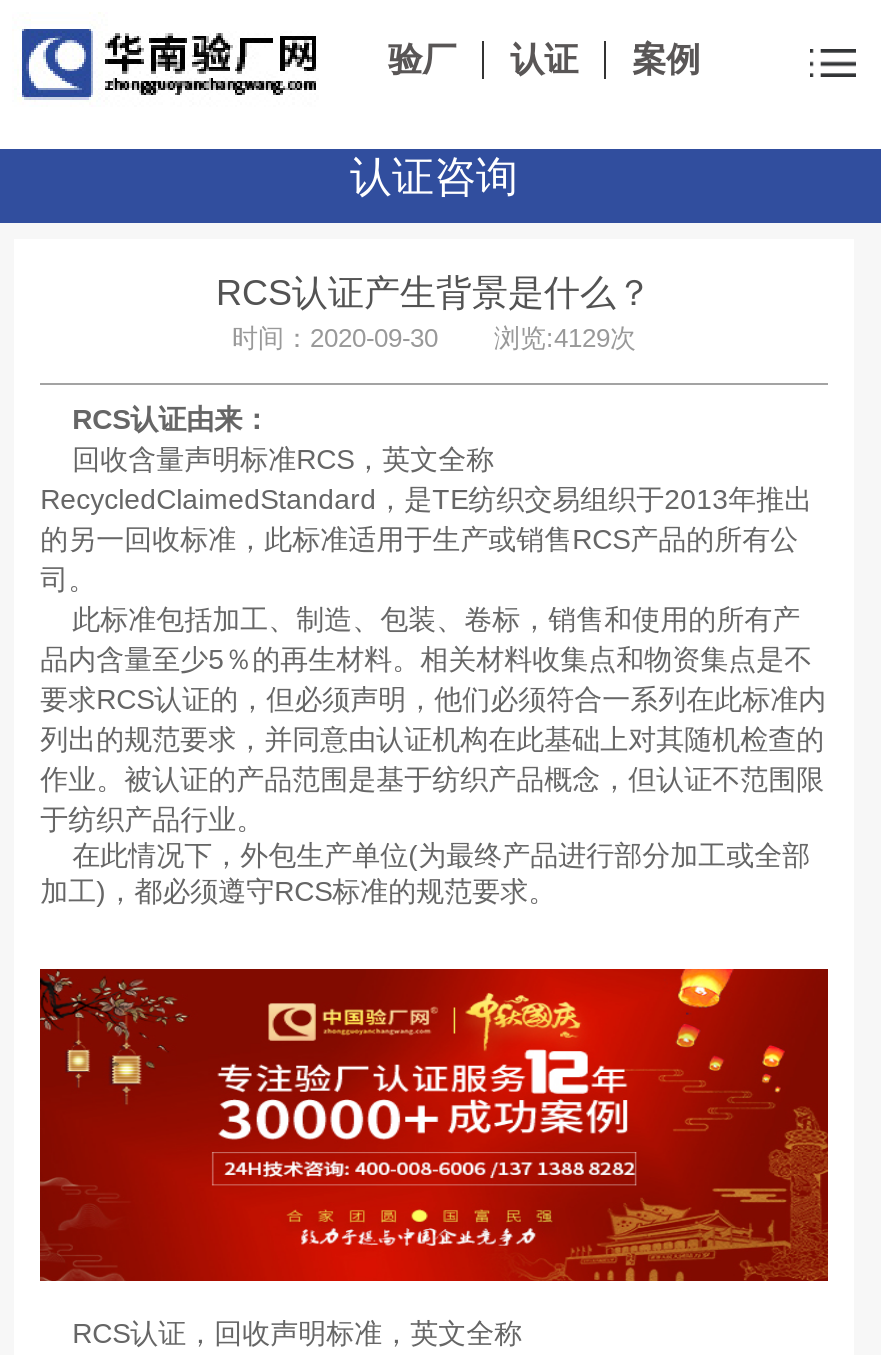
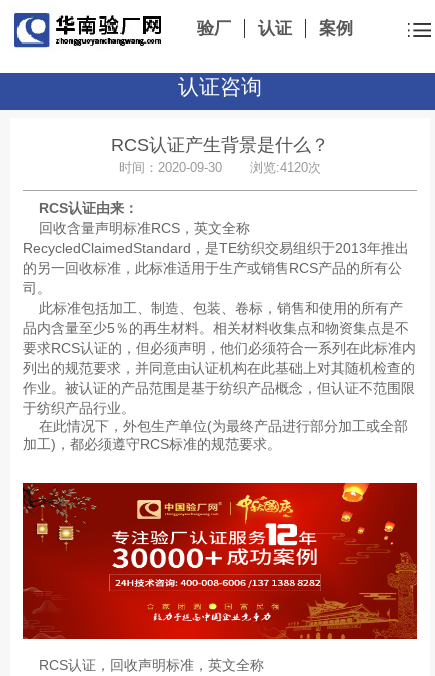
- 时间：2020-09-30 浏览:4129次
+ 时间：2020-09-30 浏览:4120次
